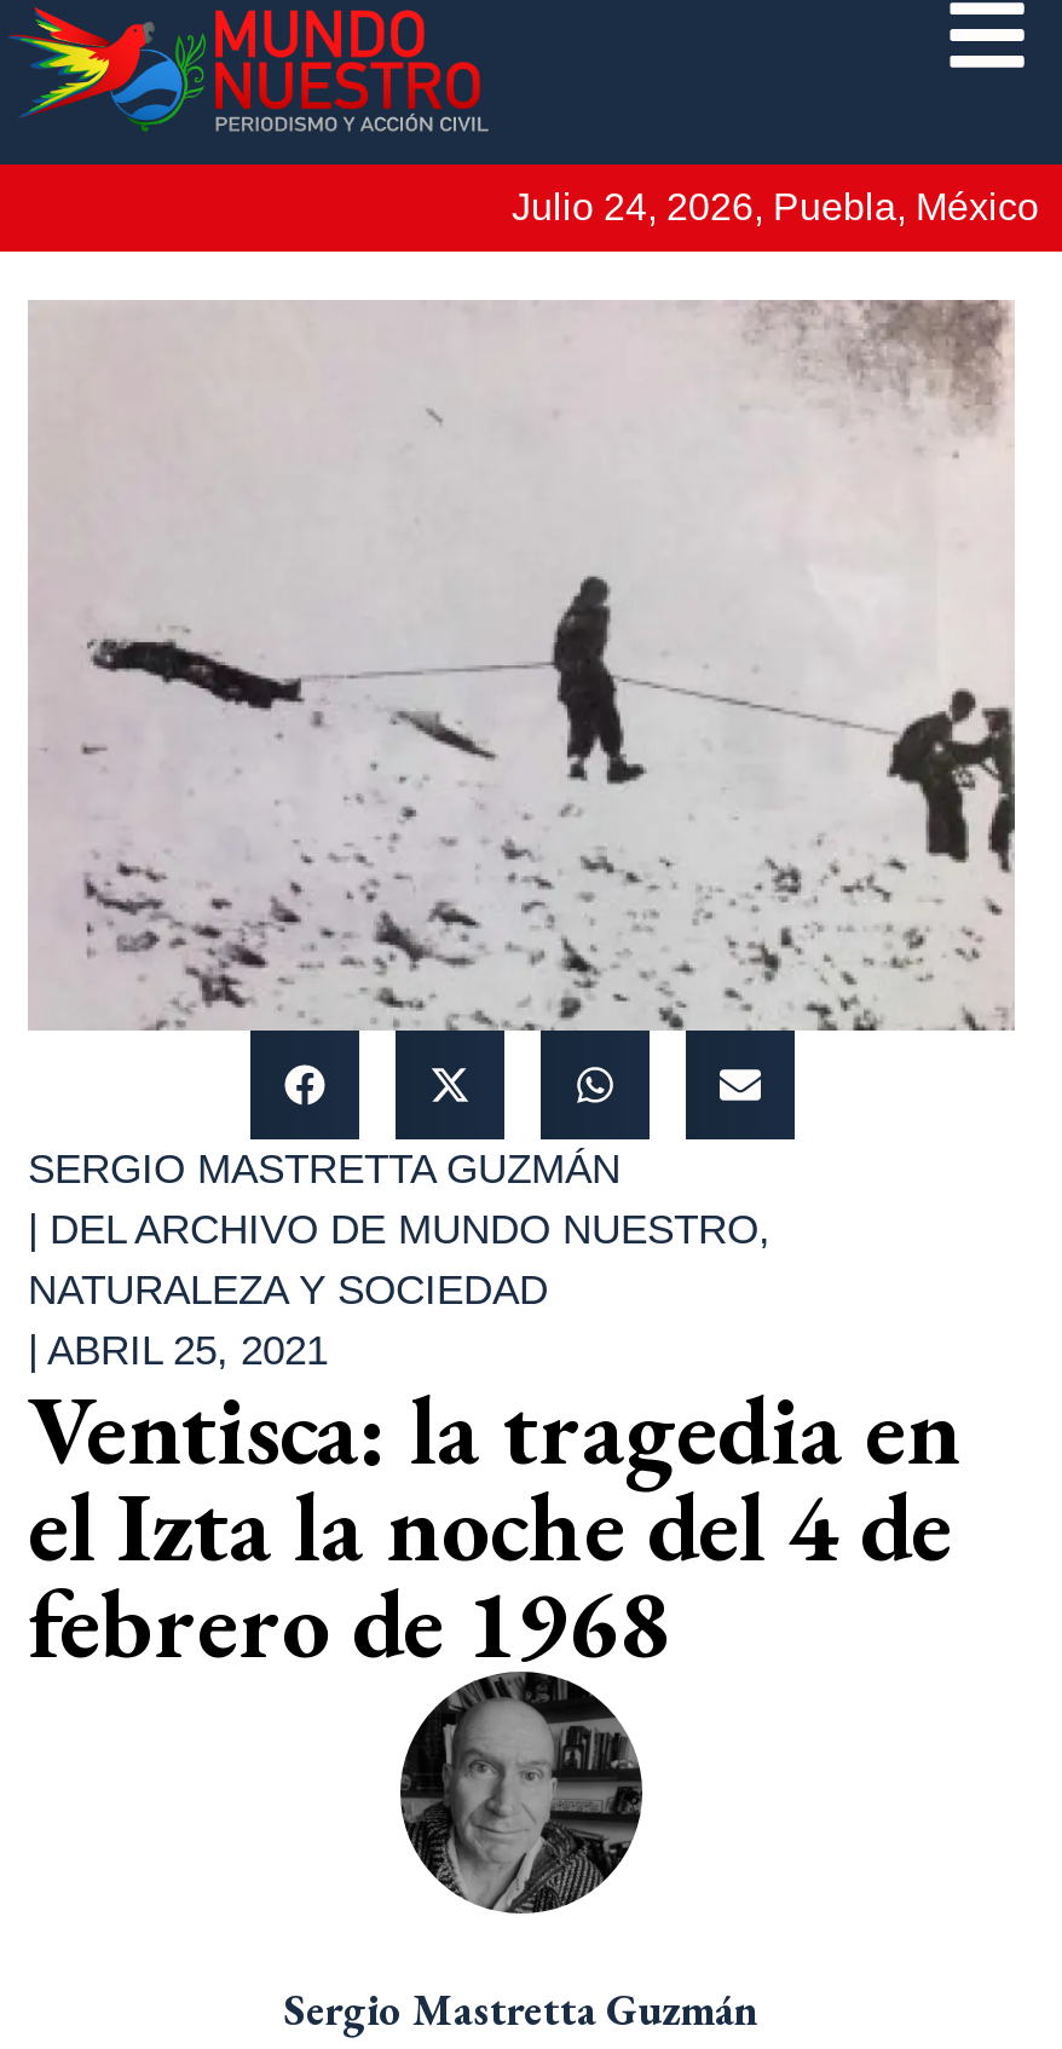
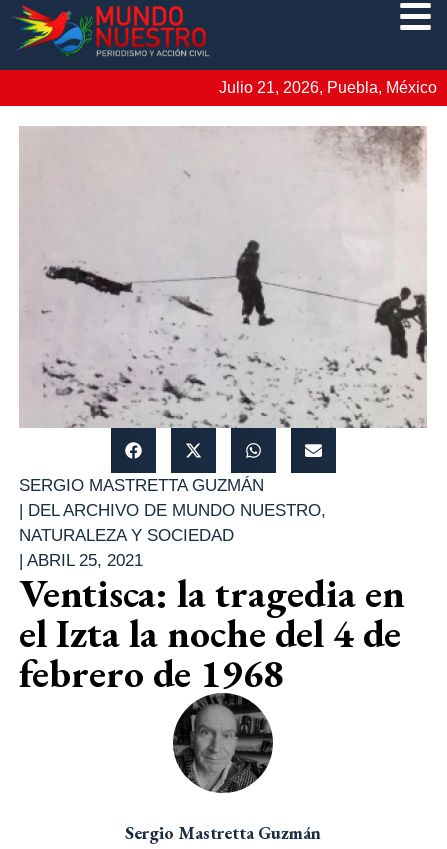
- Julio 24, 2026, Puebla, México
+ Julio 21, 2026, Puebla, México
